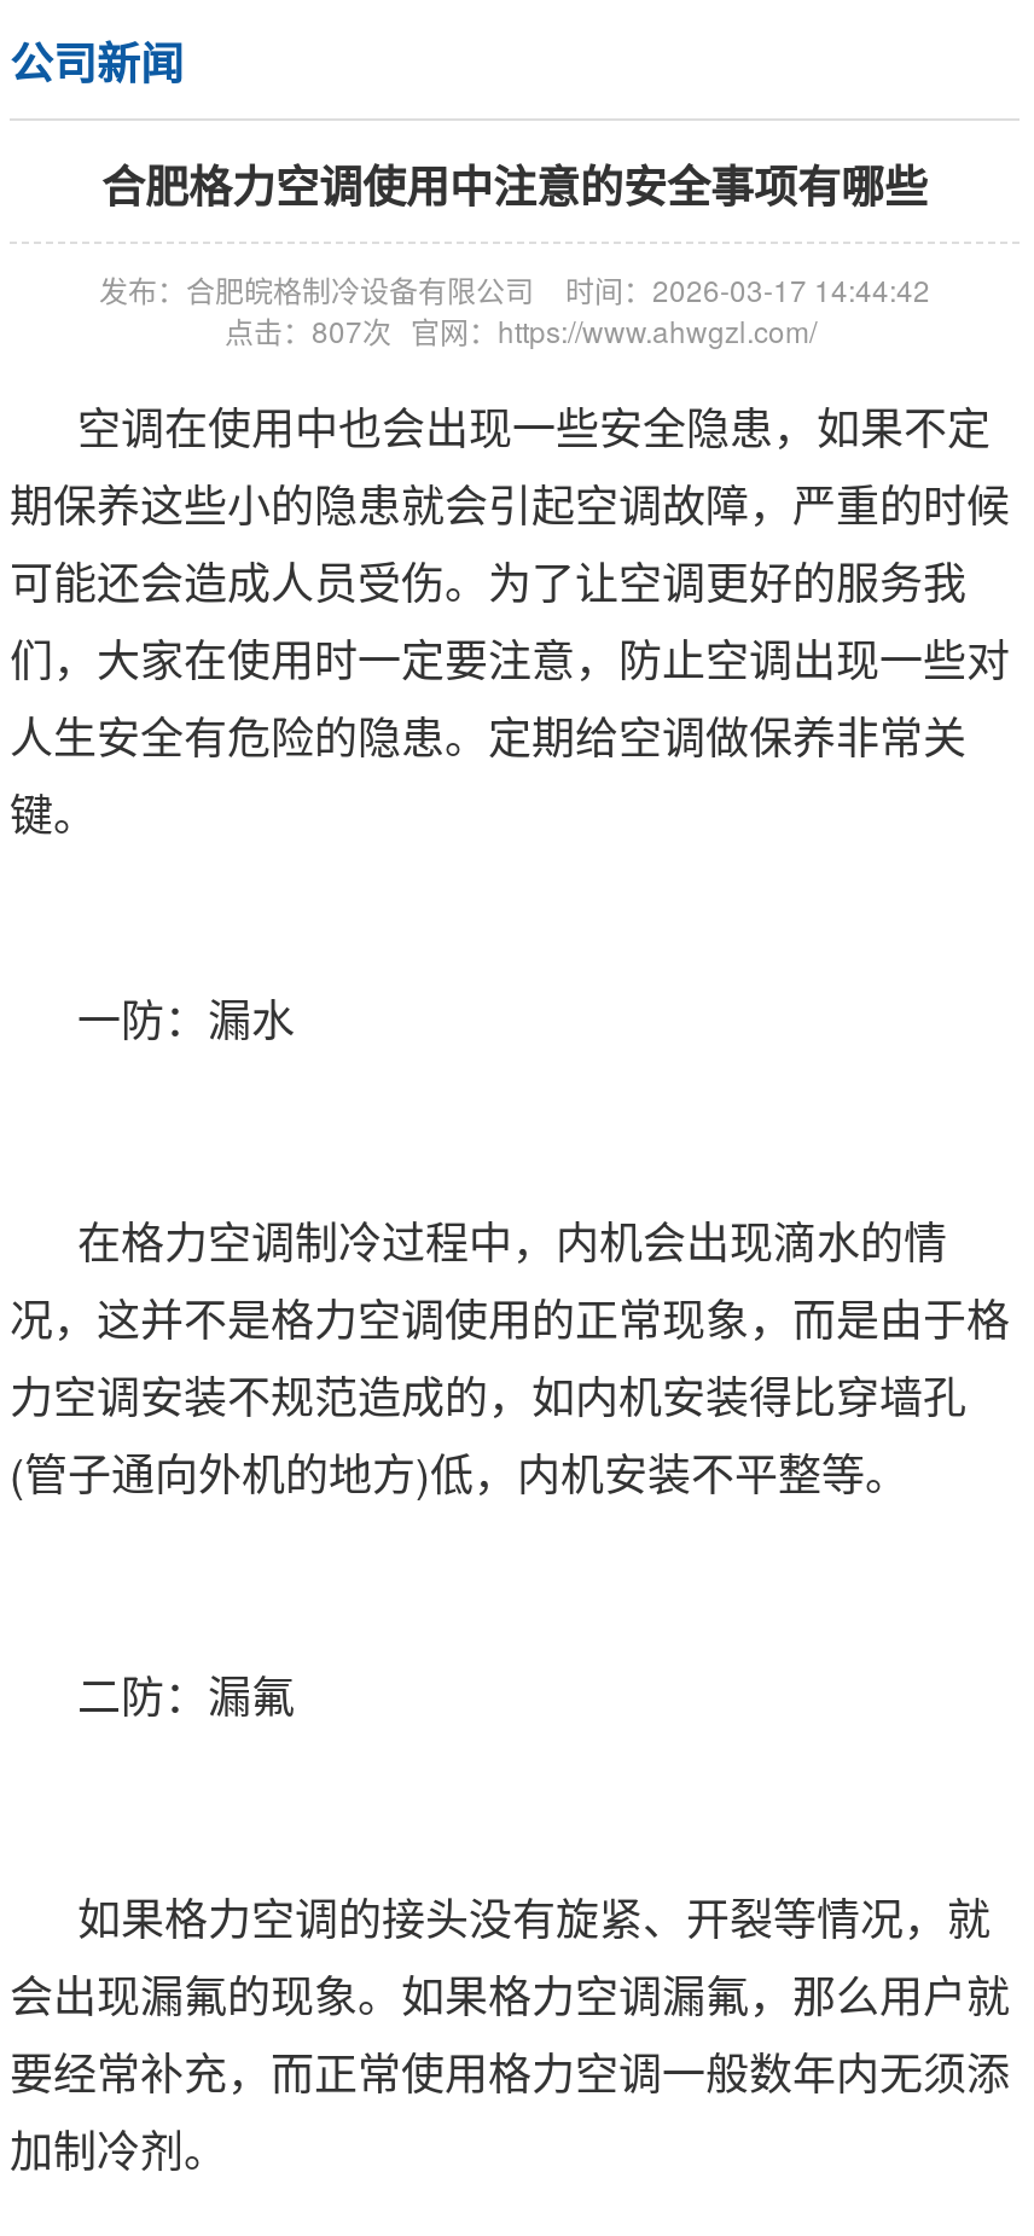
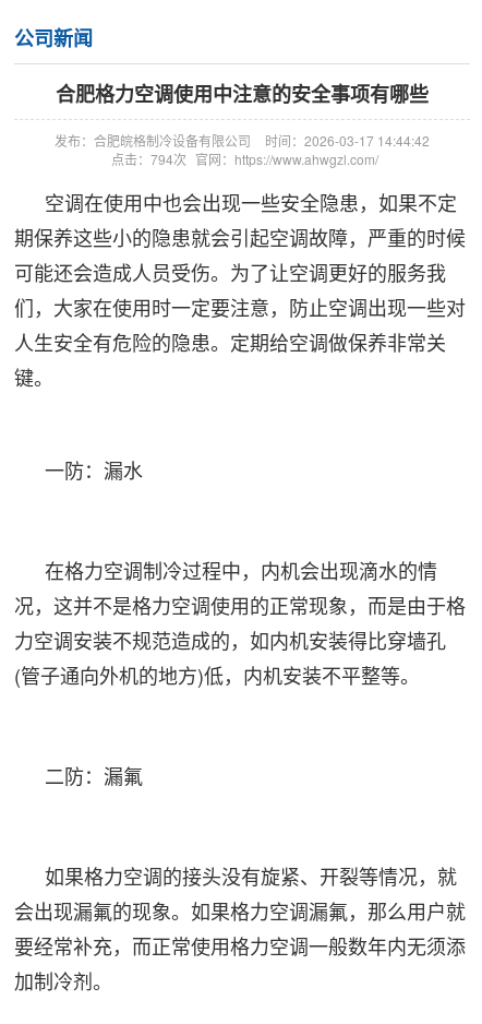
- 点击：807次 官网：https://www.ahwgzl.com/
+ 点击：794次 官网：https://www.ahwgzl.com/
